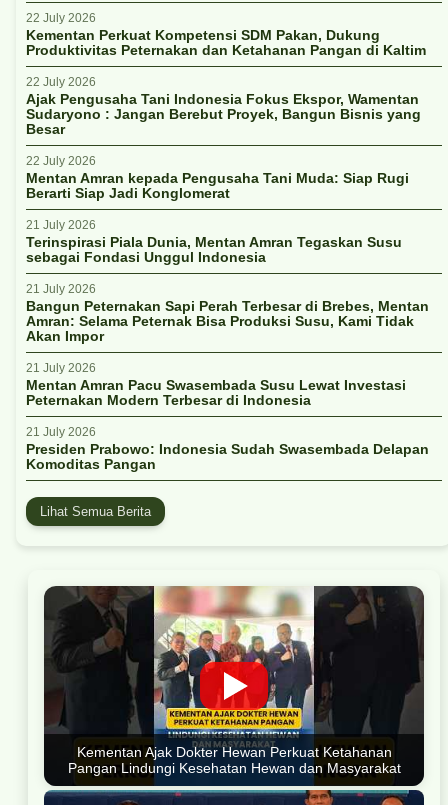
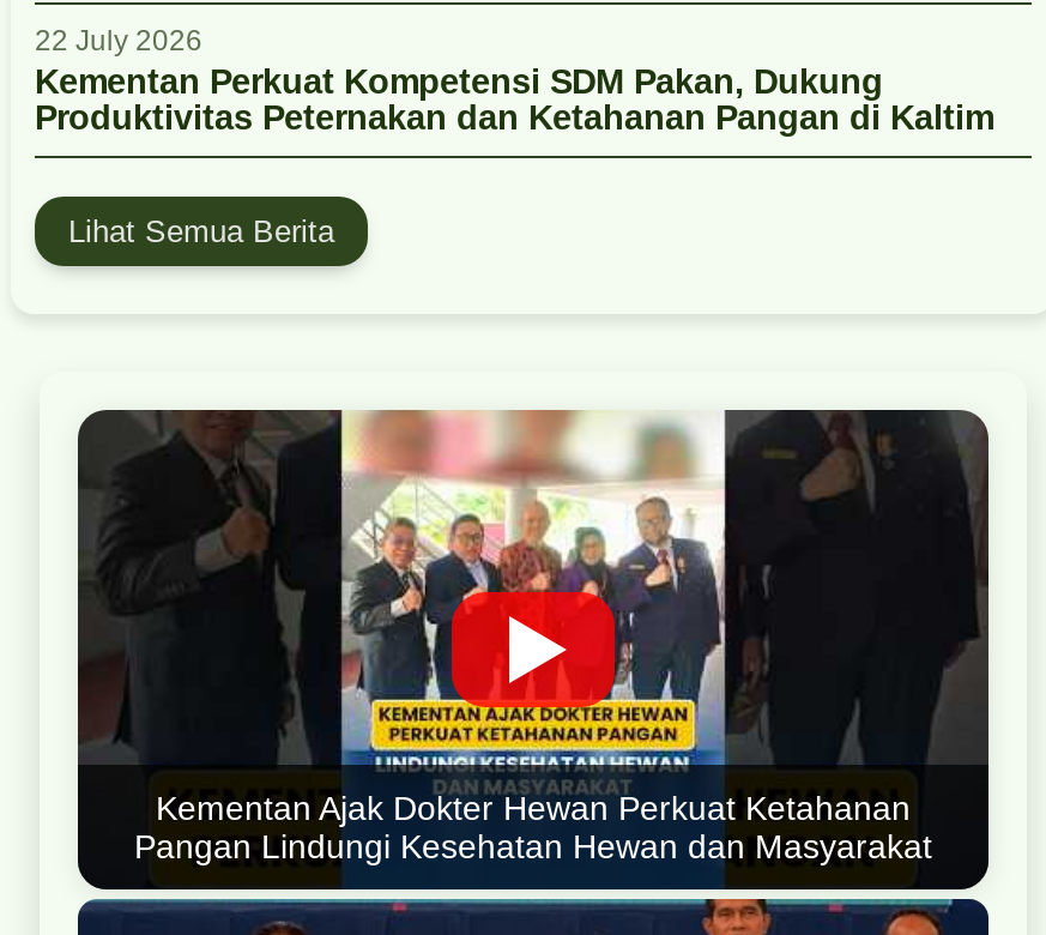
- 22 July 2026
- Ajak Pengusaha Tani Indonesia Fokus Ekspor, Wamentan
- Sudaryono : Jangan Berebut Proyek, Bangun Bisnis yang
- Besar
- 22 July 2026
- Mentan Amran kepada Pengusaha Tani Muda: Siap Rugi
- Berarti Siap Jadi Konglomerat
- 21 July 2026
- Terinspirasi Piala Dunia, Mentan Amran Tegaskan Susu
- sebagai Fondasi Unggul Indonesia
- 21 July 2026
- Bangun Peternakan Sapi Perah Terbesar di Brebes, Mentan
- Amran: Selama Peternak Bisa Produksi Susu, Kami Tidak
- Akan Impor
- 21 July 2026
- Mentan Amran Pacu Swasembada Susu Lewat Investasi
- Peternakan Modern Terbesar di Indonesia
- 21 July 2026
- Presiden Prabowo: Indonesia Sudah Swasembada Delapan
- Komoditas Pangan
